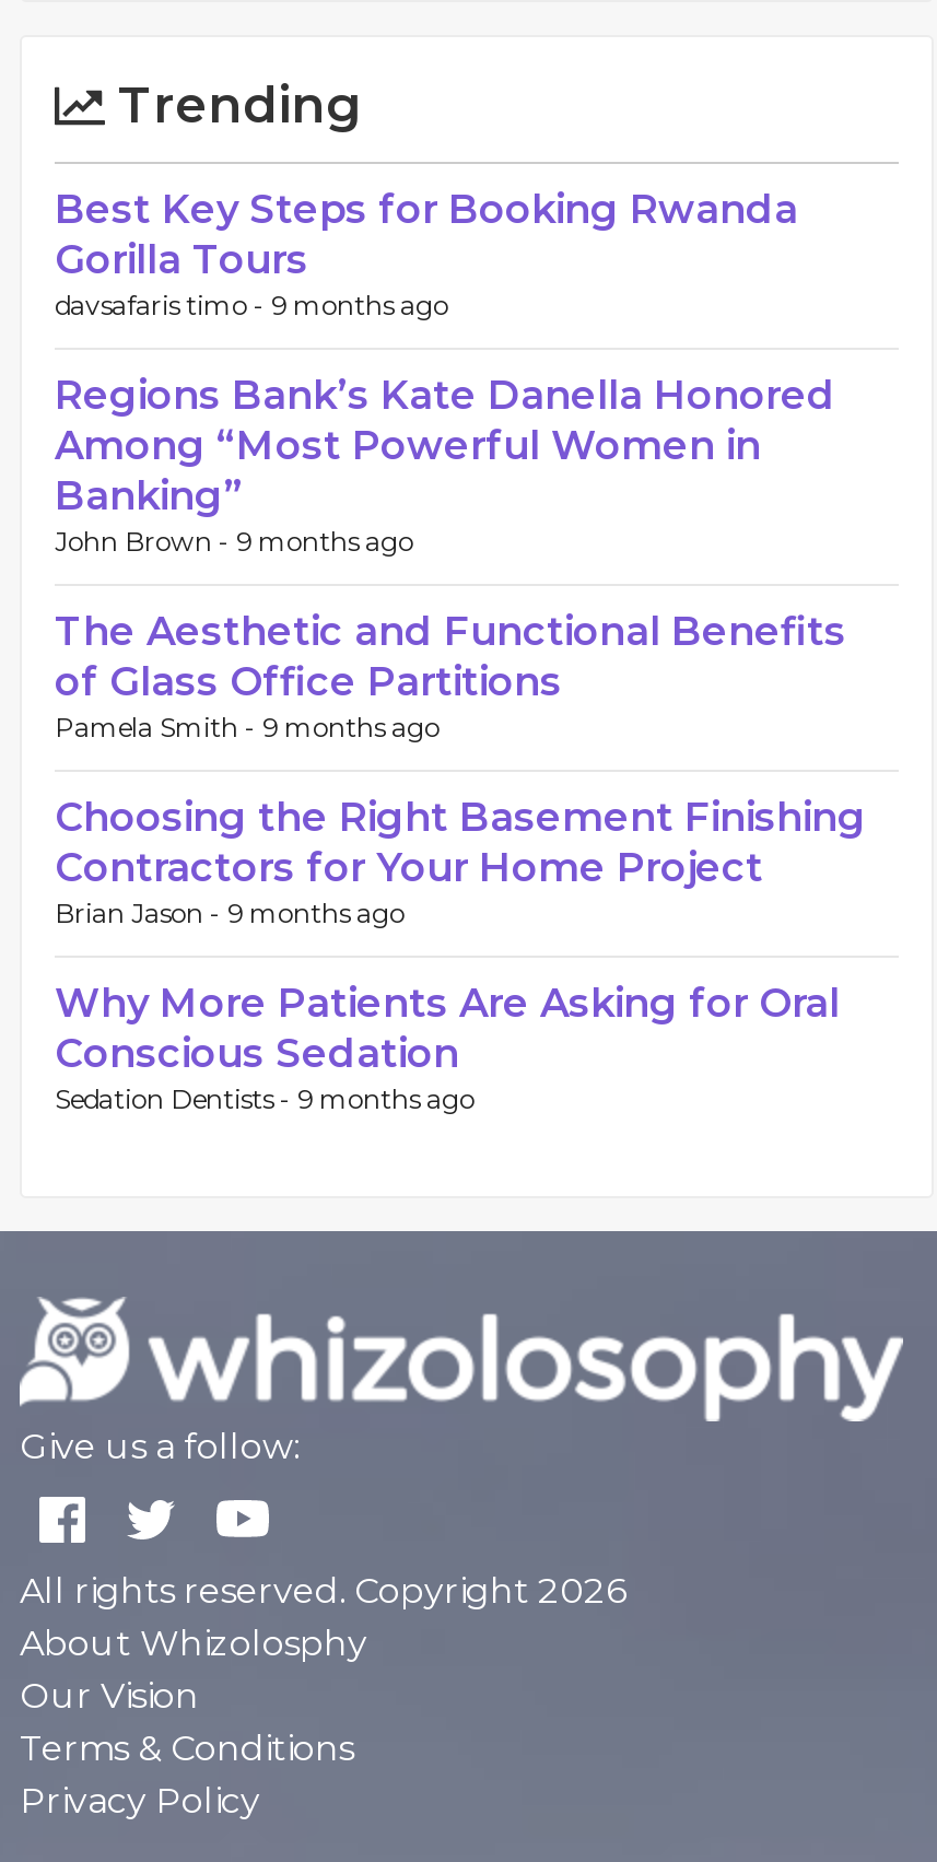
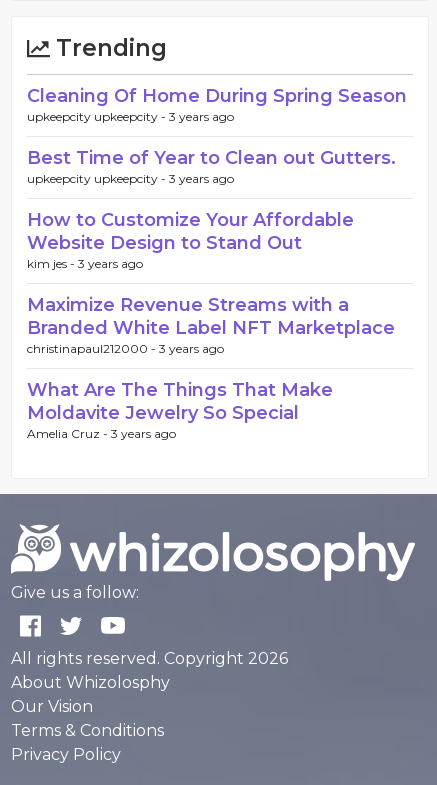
- Best Key Steps for Booking Rwanda
- Gorilla Tours
- davsafaris timo - 9 months ago
+ Cleaning Of Home During Spring Season
+ upkeepcity upkeepcity - 3 years ago

- Regions Bank’s Kate Danella Honored
- Among “Most Powerful Women in
- Banking”
- John Brown - 9 months ago
+ Best Time of Year to Clean out Gutters.
+ upkeepcity upkeepcity - 3 years ago

- The Aesthetic and Functional Benefits
- of Glass Office Partitions
- Pamela Smith - 9 months ago
+ How to Customize Your Affordable
+ Website Design to Stand Out
+ kim jes - 3 years ago

- Choosing the Right Basement Finishing
- Contractors for Your Home Project
- Brian Jason - 9 months ago
+ Maximize Revenue Streams with a
+ Branded White Label NFT Marketplace
+ christinapaul212000 - 3 years ago

- Why More Patients Are Asking for Oral
- Conscious Sedation
- Sedation Dentists - 9 months ago
+ What Are The Things That Make
+ Moldavite Jewelry So Special
+ Amelia Cruz - 3 years ago
